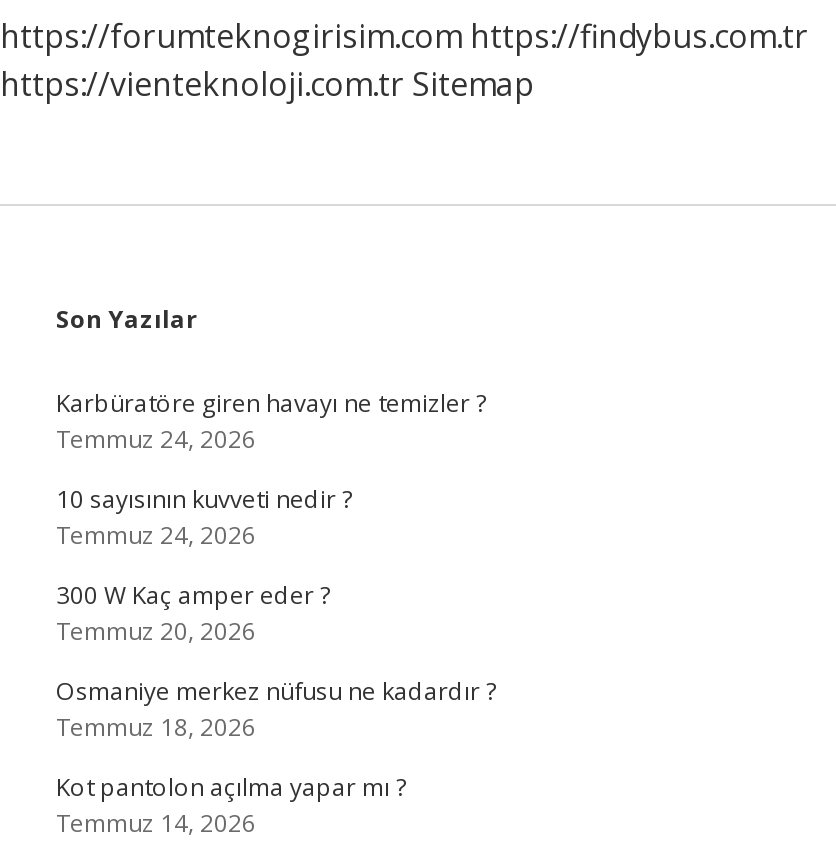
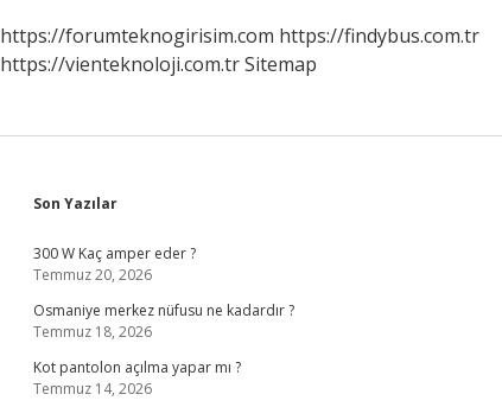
- Karbüratöre giren havayı ne temizler ?
- Temmuz 24, 2026
- 10 sayısının kuvveti nedir ?
- Temmuz 24, 2026
